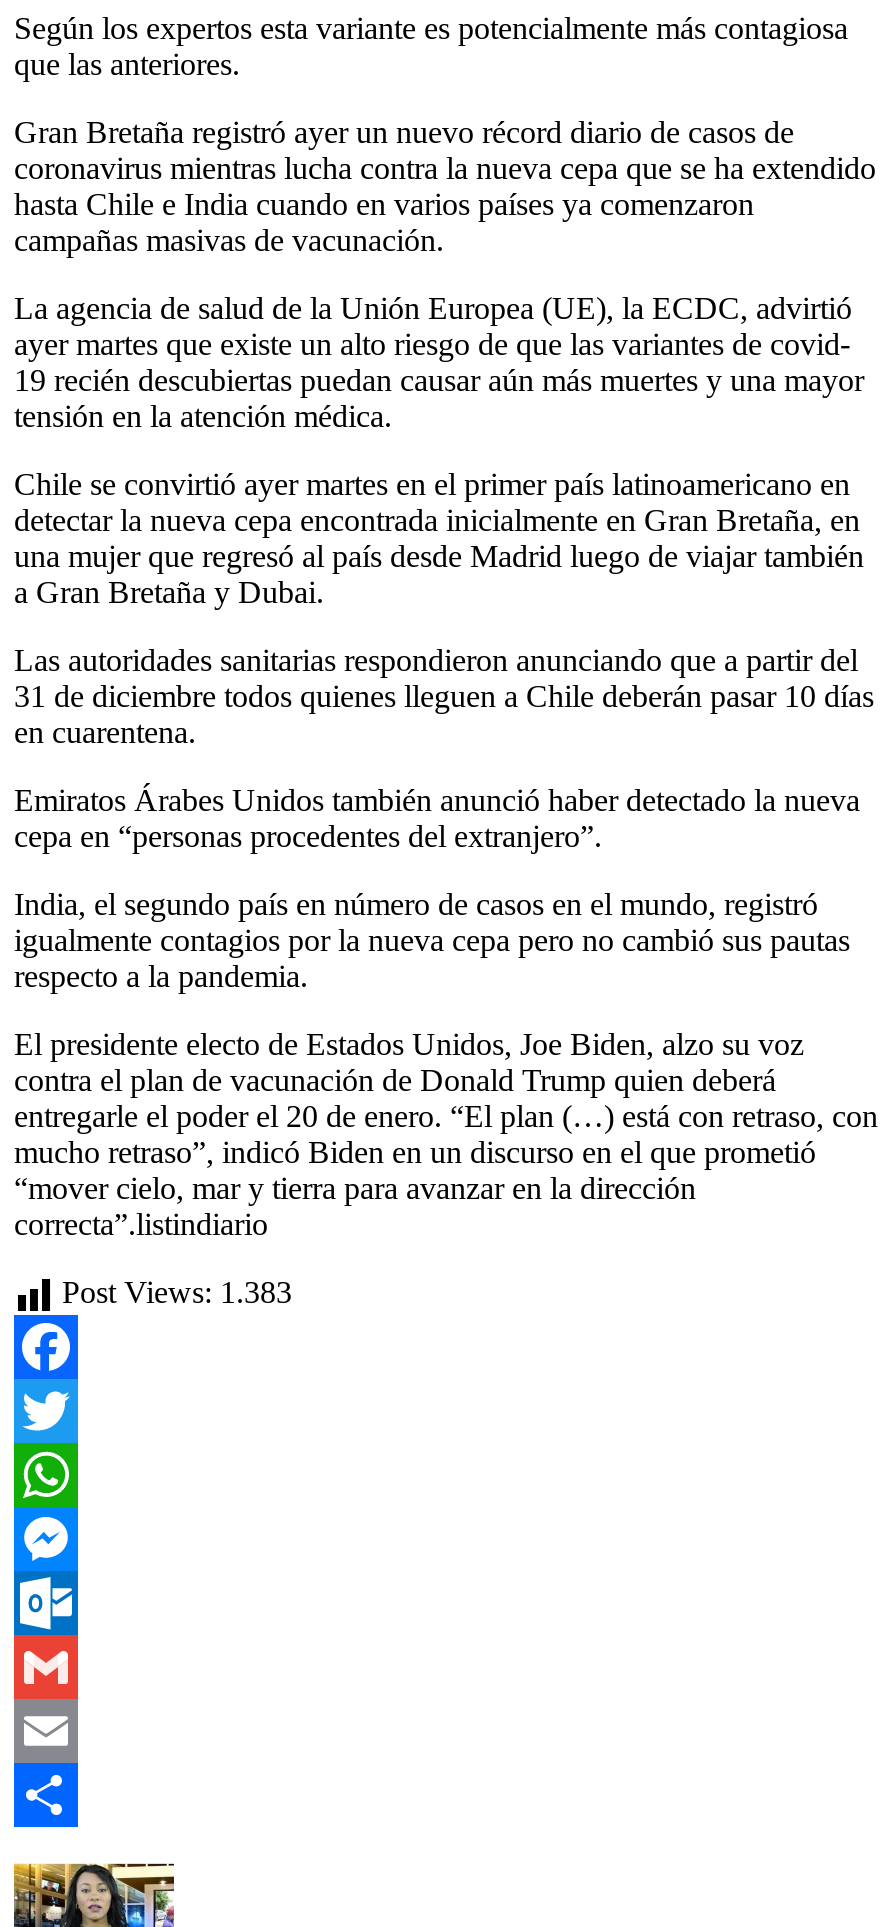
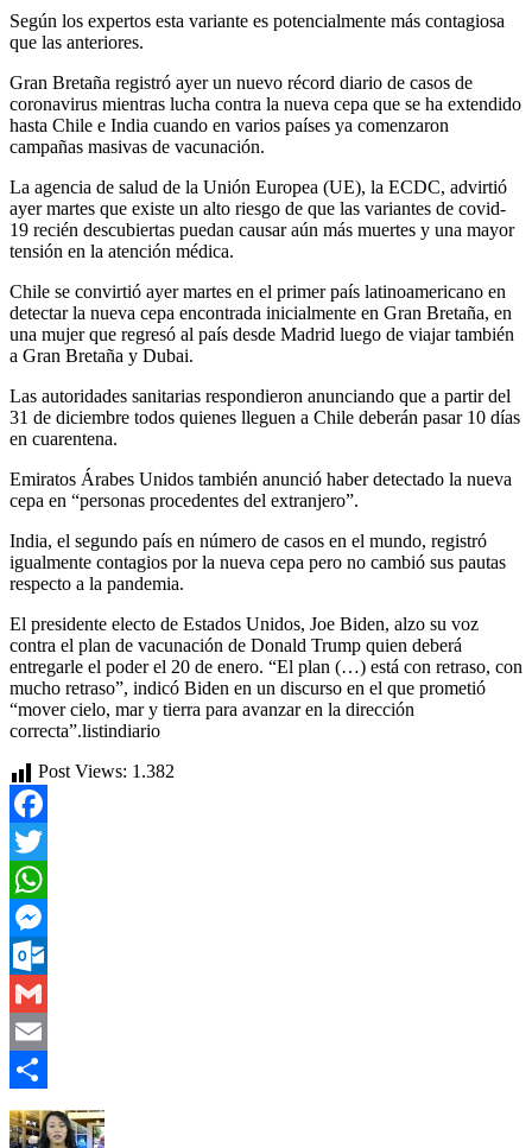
- Post Views: 1.383
+ Post Views: 1.382
